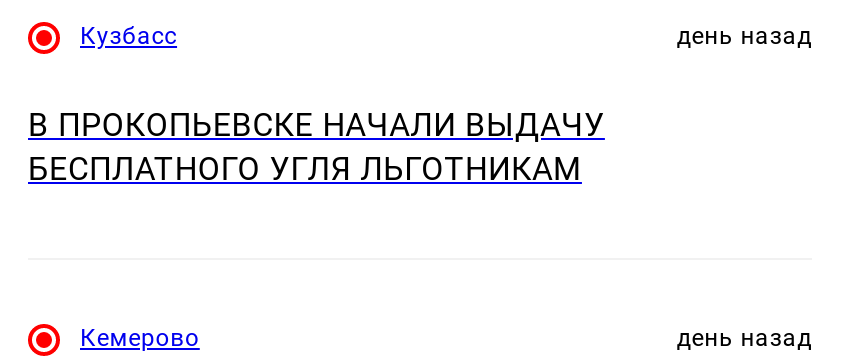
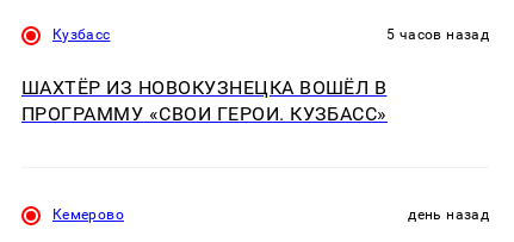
- день назад
+ 5 часов назад

- В ПРОКОПЬЕВСКЕ НАЧАЛИ ВЫДАЧУ
- БЕСПЛАТНОГО УГЛЯ ЛЬГОТНИКАМ
+ ШАХТЁР ИЗ НОВОКУЗНЕЦКА ВОШЁЛ В
+ ПРОГРАММУ «СВОИ ГЕРОИ. КУЗБАСС»
